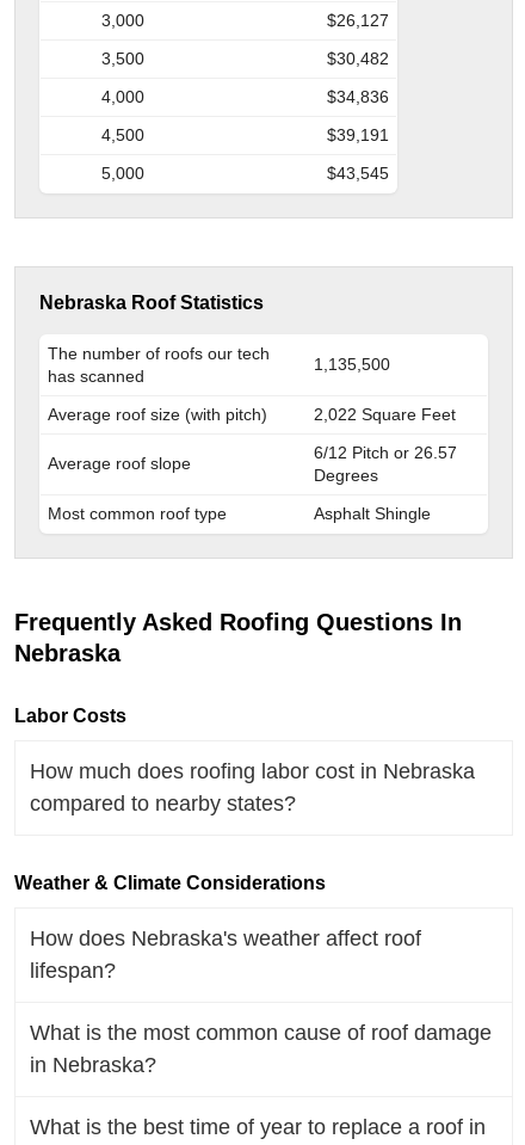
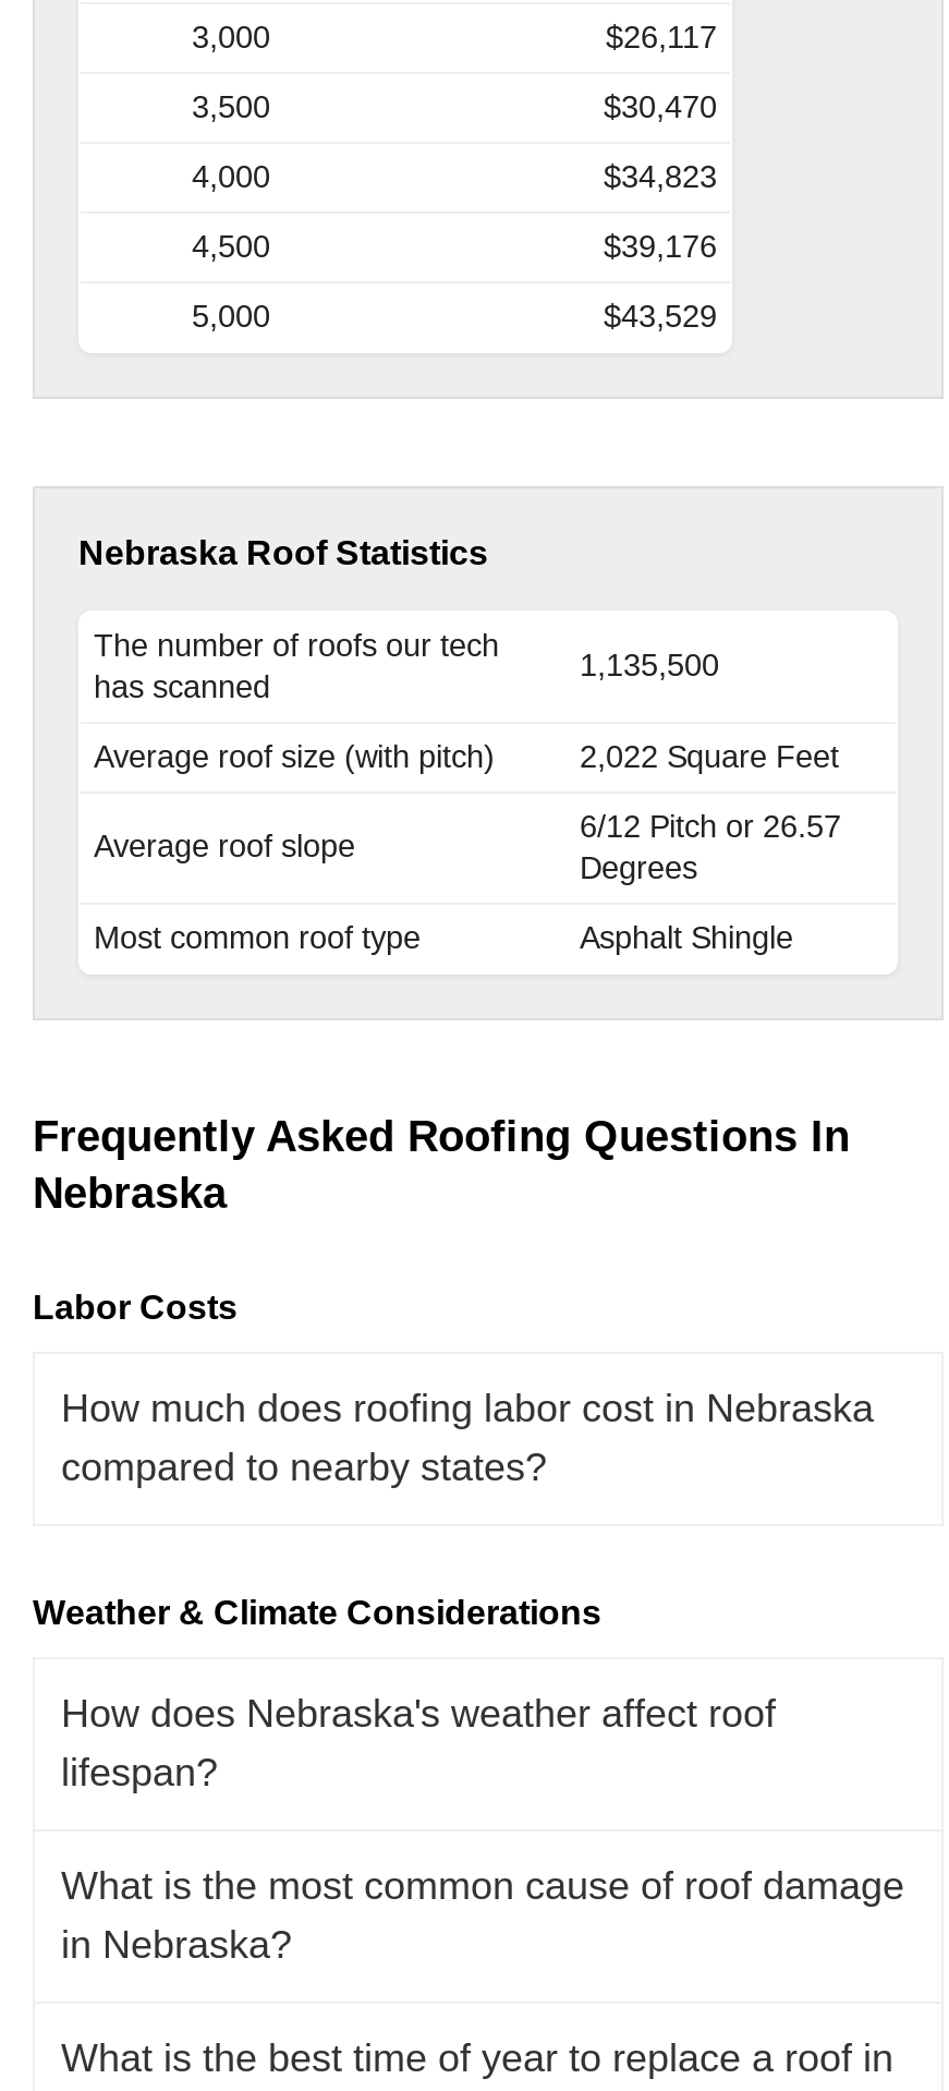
- $26,127
+ $26,117

- $30,482
+ $30,470

- $34,836
+ $34,823

- $39,191
+ $39,176

- $43,545
+ $43,529
